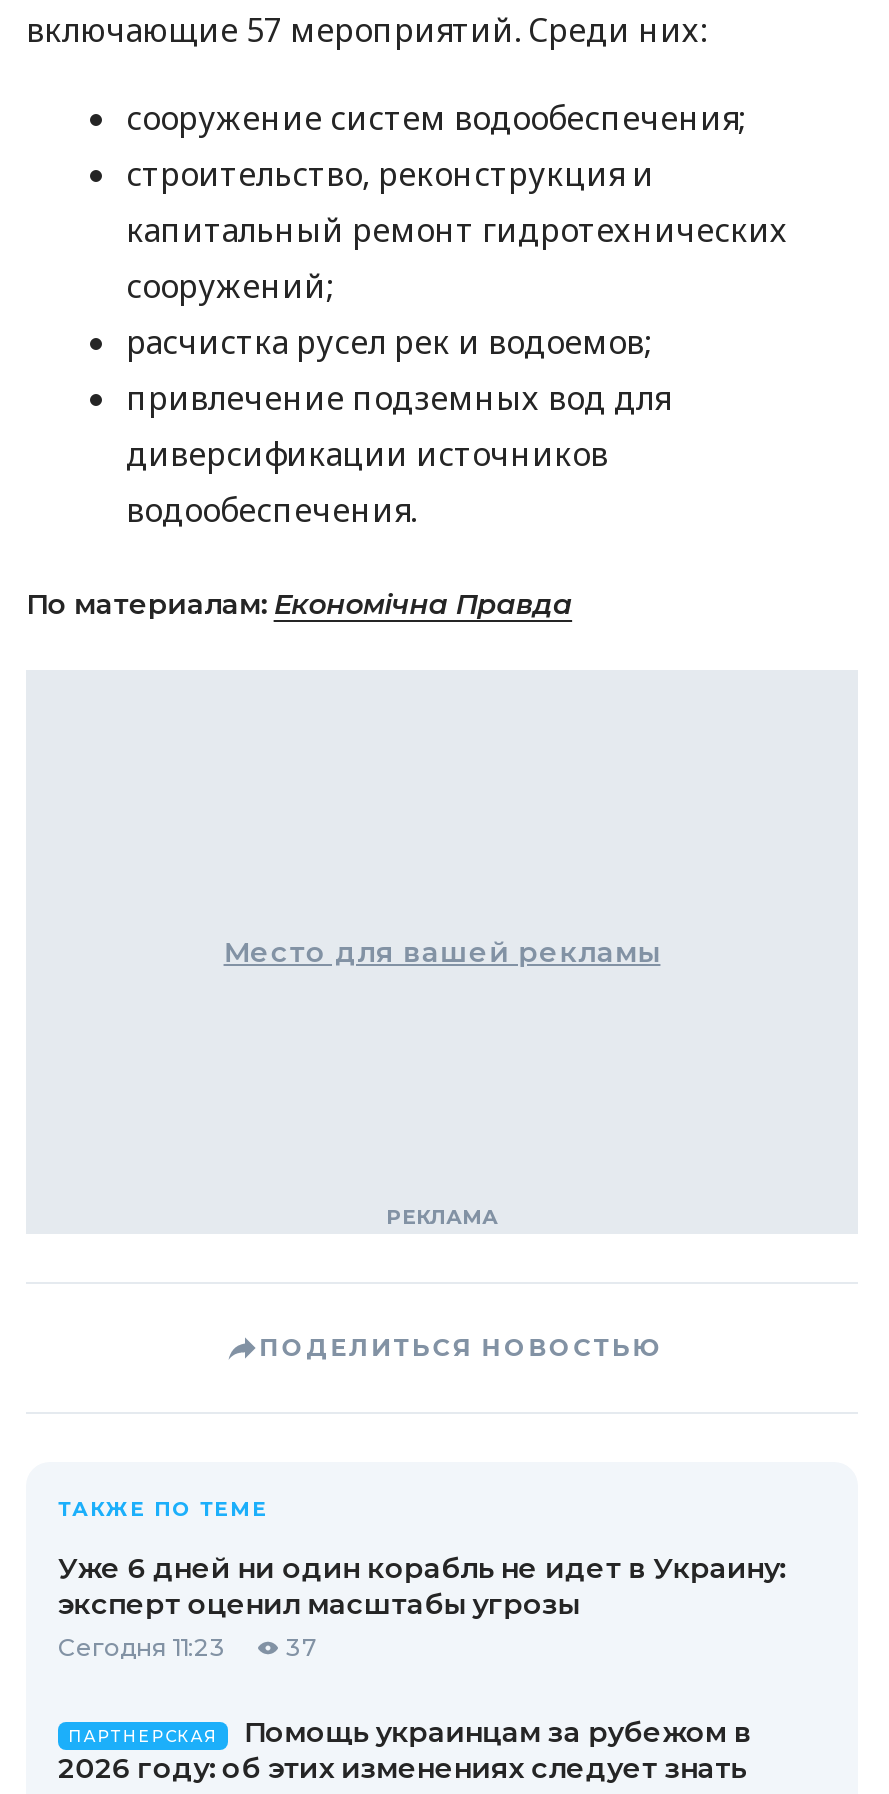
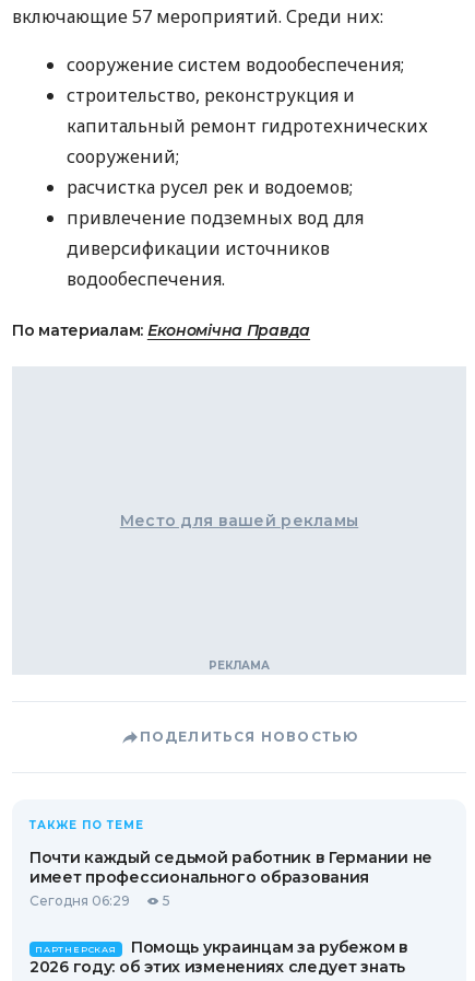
- Уже 6 дней ни один корабль не идет в Украину:
- эксперт оценил масштабы угрозы
- Сегодня 11:23
- 37
+ Почти каждый седьмой работник в Германии не
+ имеет профессионального образования
+ Сегодня 06:29
+ 5
